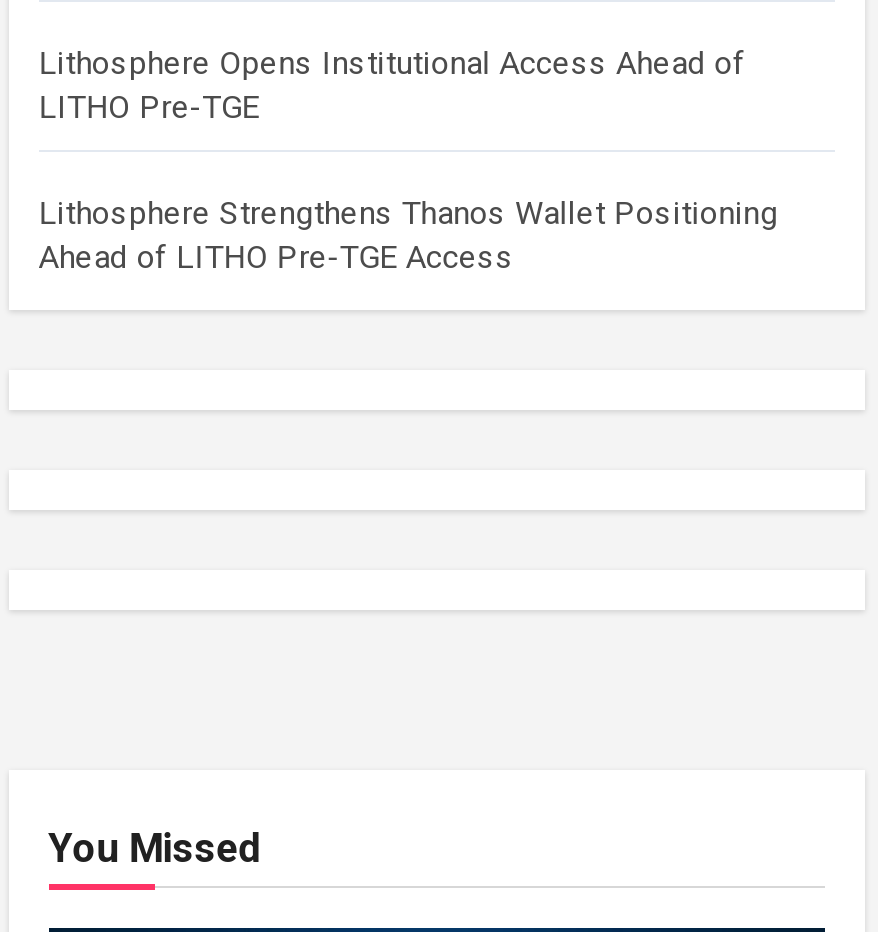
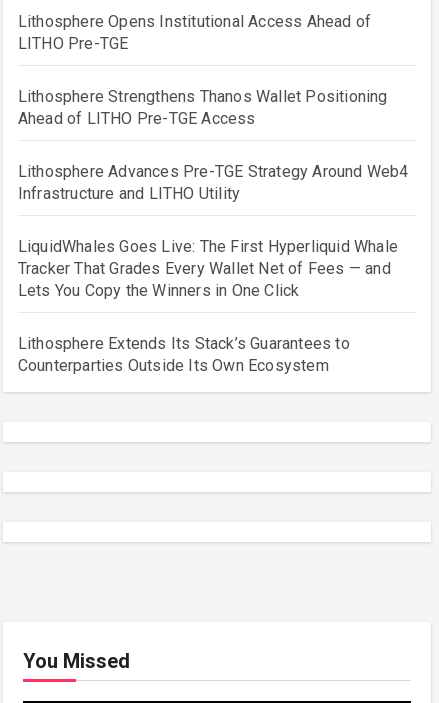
+ Lithosphere Advances Pre-TGE Strategy Around Web4
+ Infrastructure and LITHO Utility
+ LiquidWhales Goes Live: The First Hyperliquid Whale
+ Tracker That Grades Every Wallet Net of Fees — and
+ Lets You Copy the Winners in One Click
+ Lithosphere Extends Its Stack’s Guarantees to
+ Counterparties Outside Its Own Ecosystem
